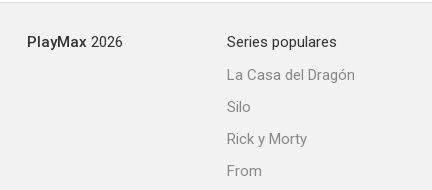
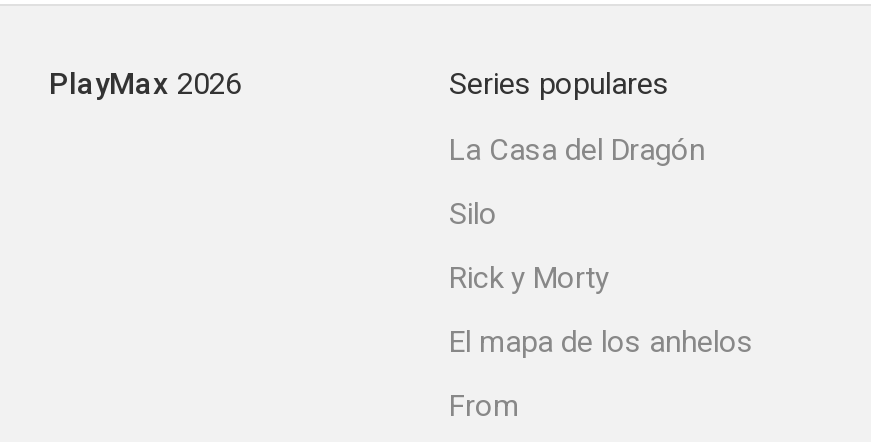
+ El mapa de los anhelos
